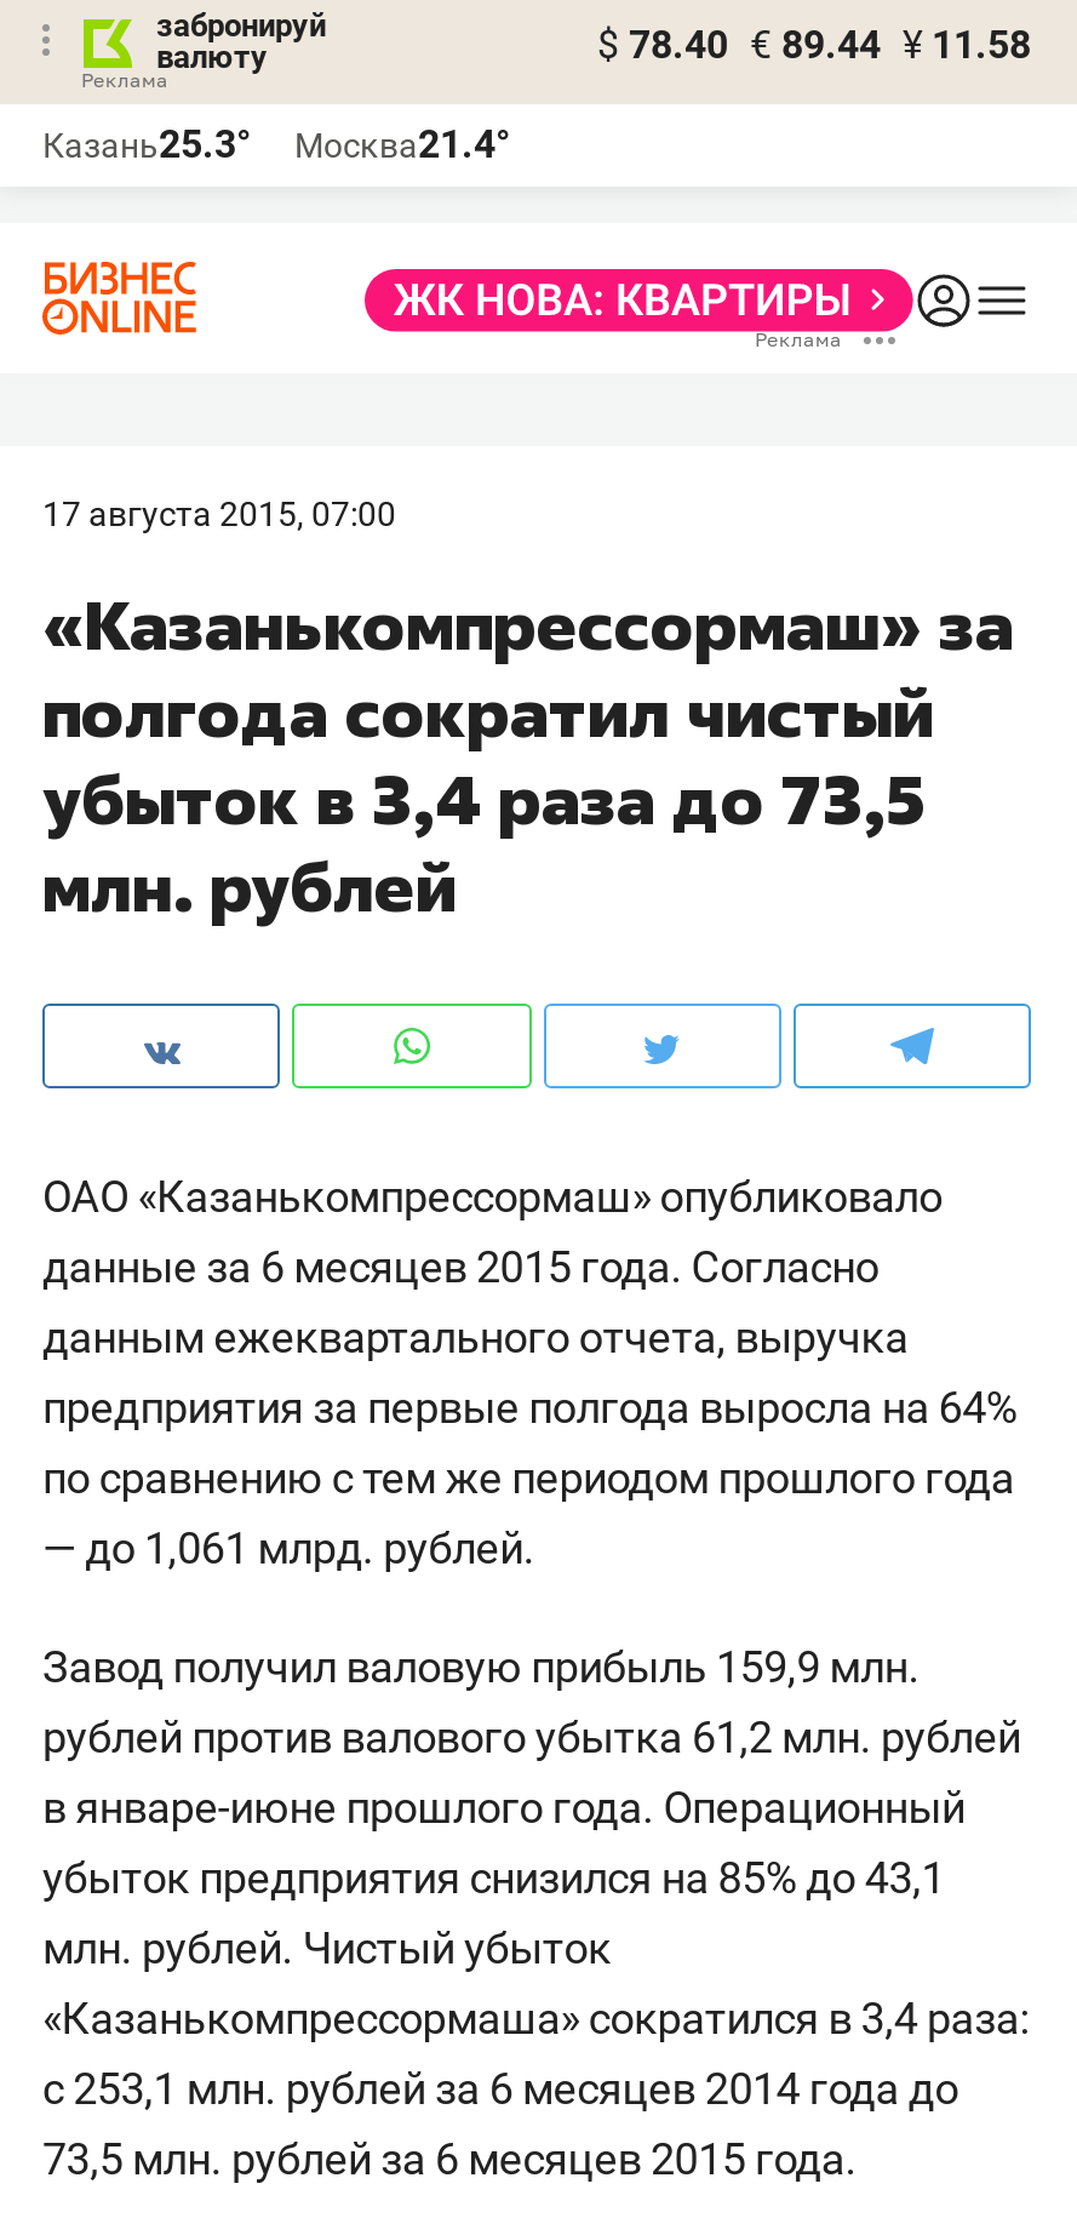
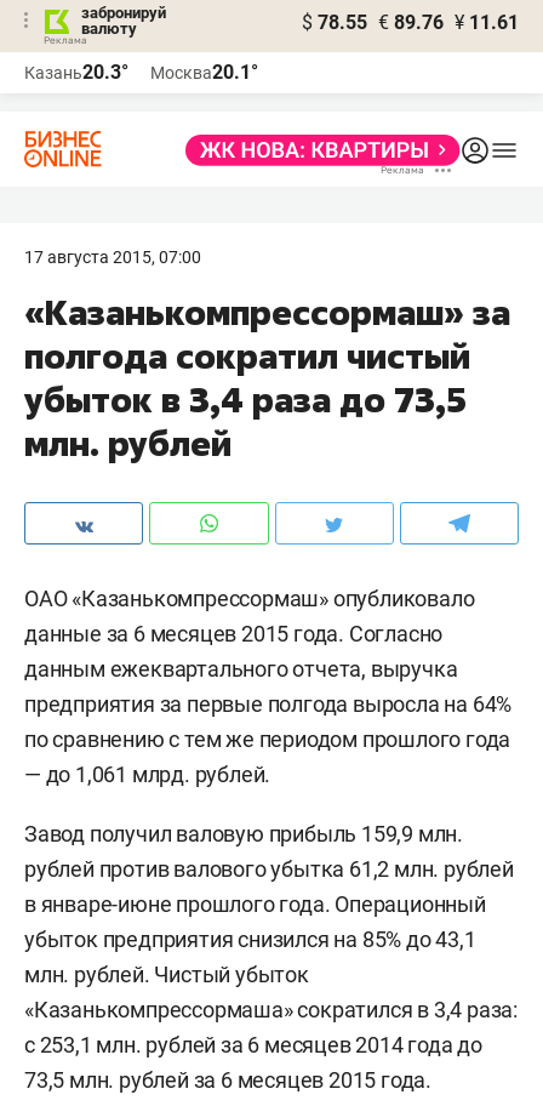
- $ 78.40 € 89.44 ¥ 11.58
+ $ 78.55 € 89.76 ¥ 11.61

- Казань25.3°
+ Казань20.3°

- Москва21.4°
+ Москва20.1°
